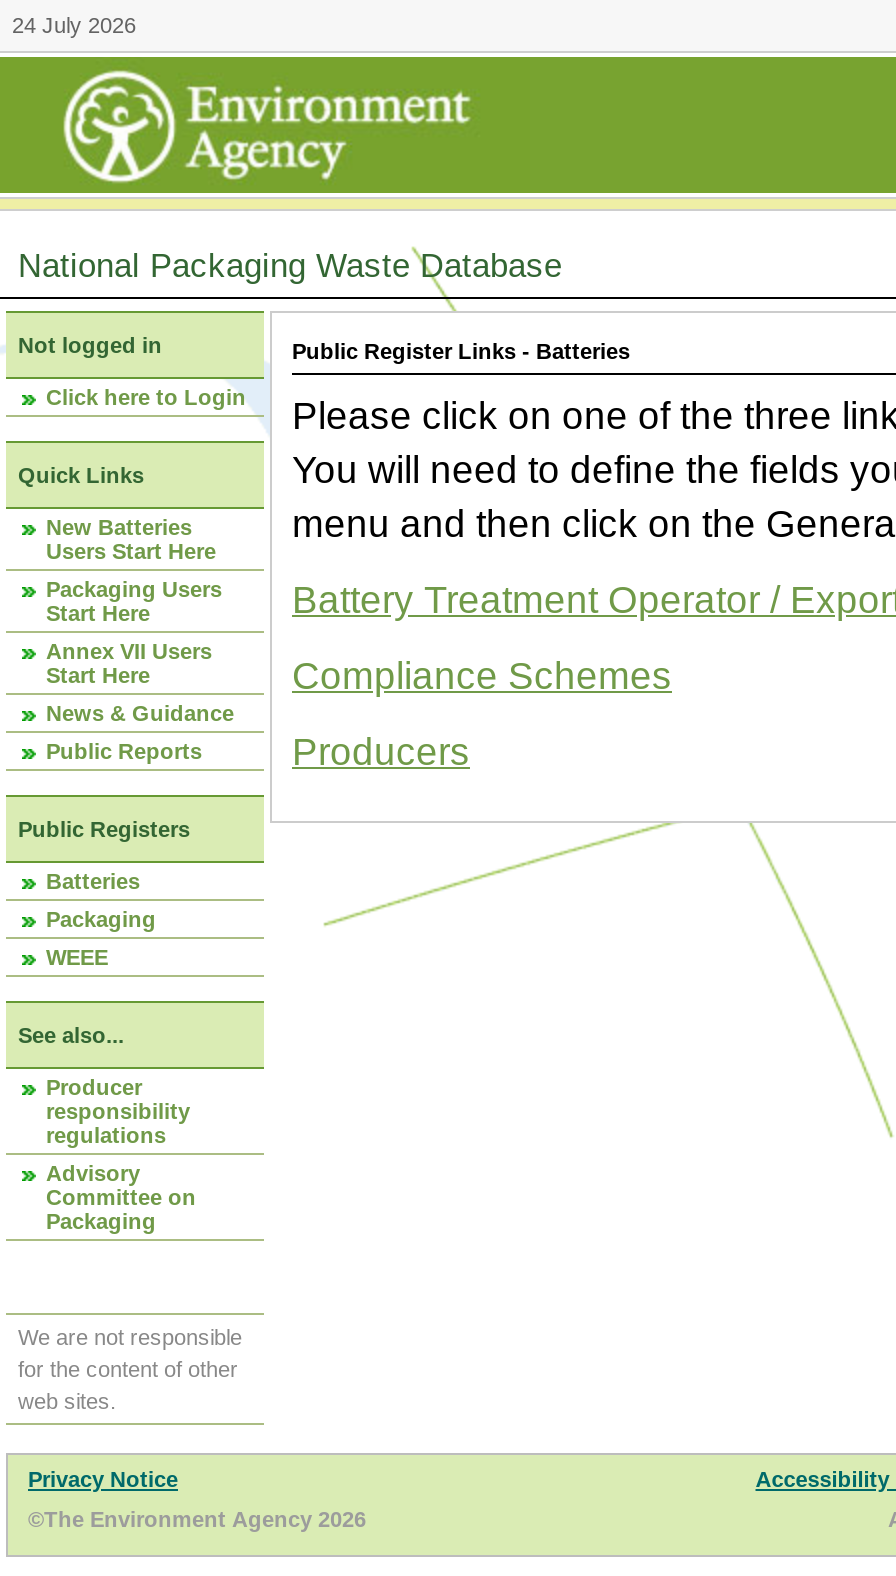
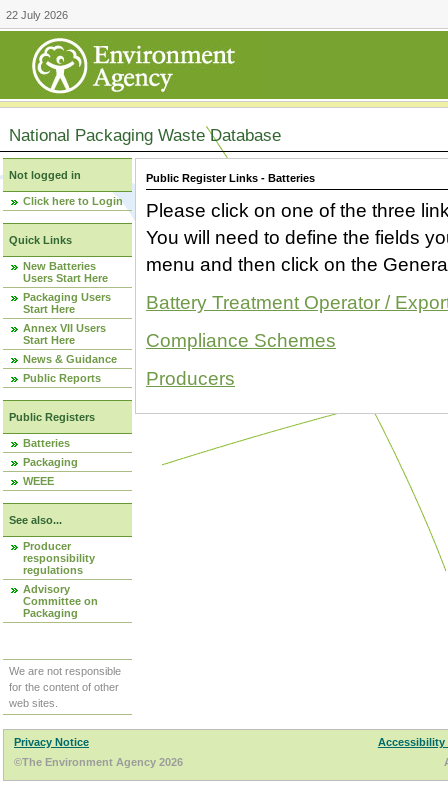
- 24 July 2026
+ 22 July 2026
